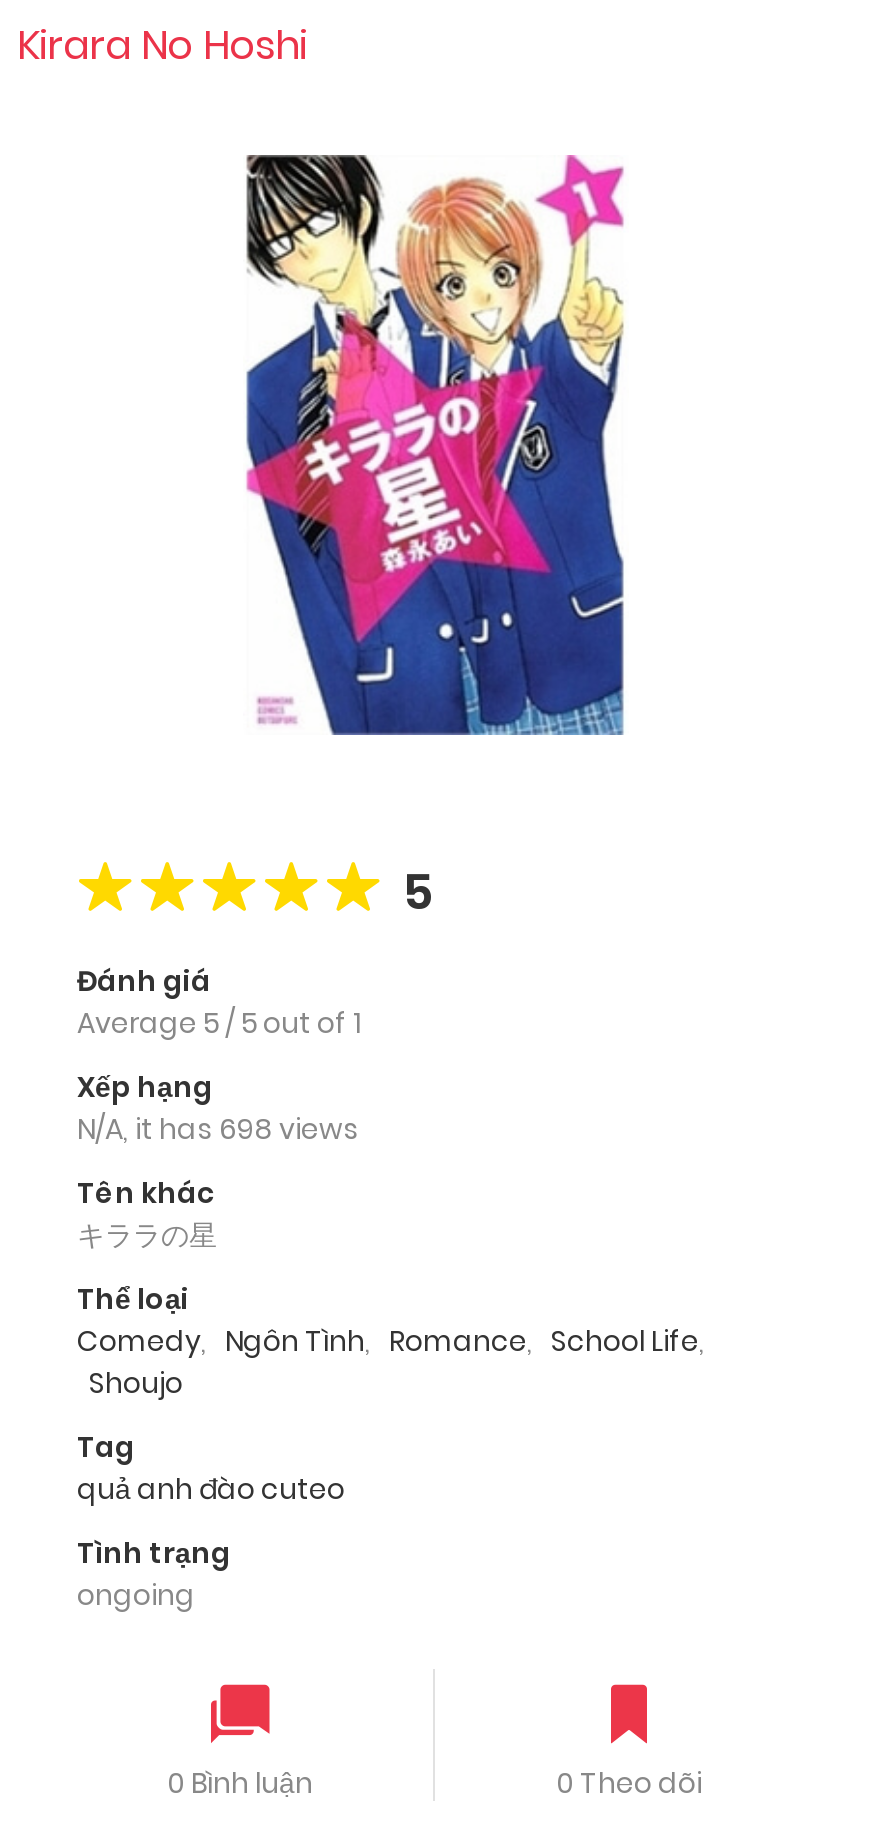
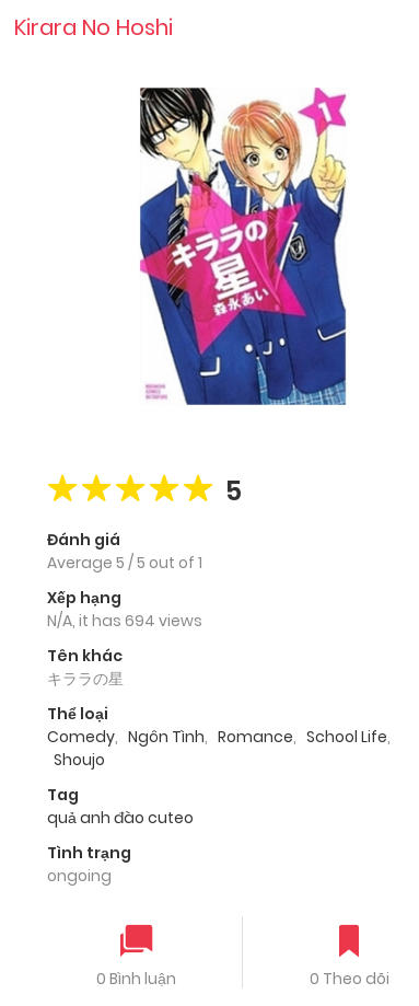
- N/A, it has 698 views
+ N/A, it has 694 views
